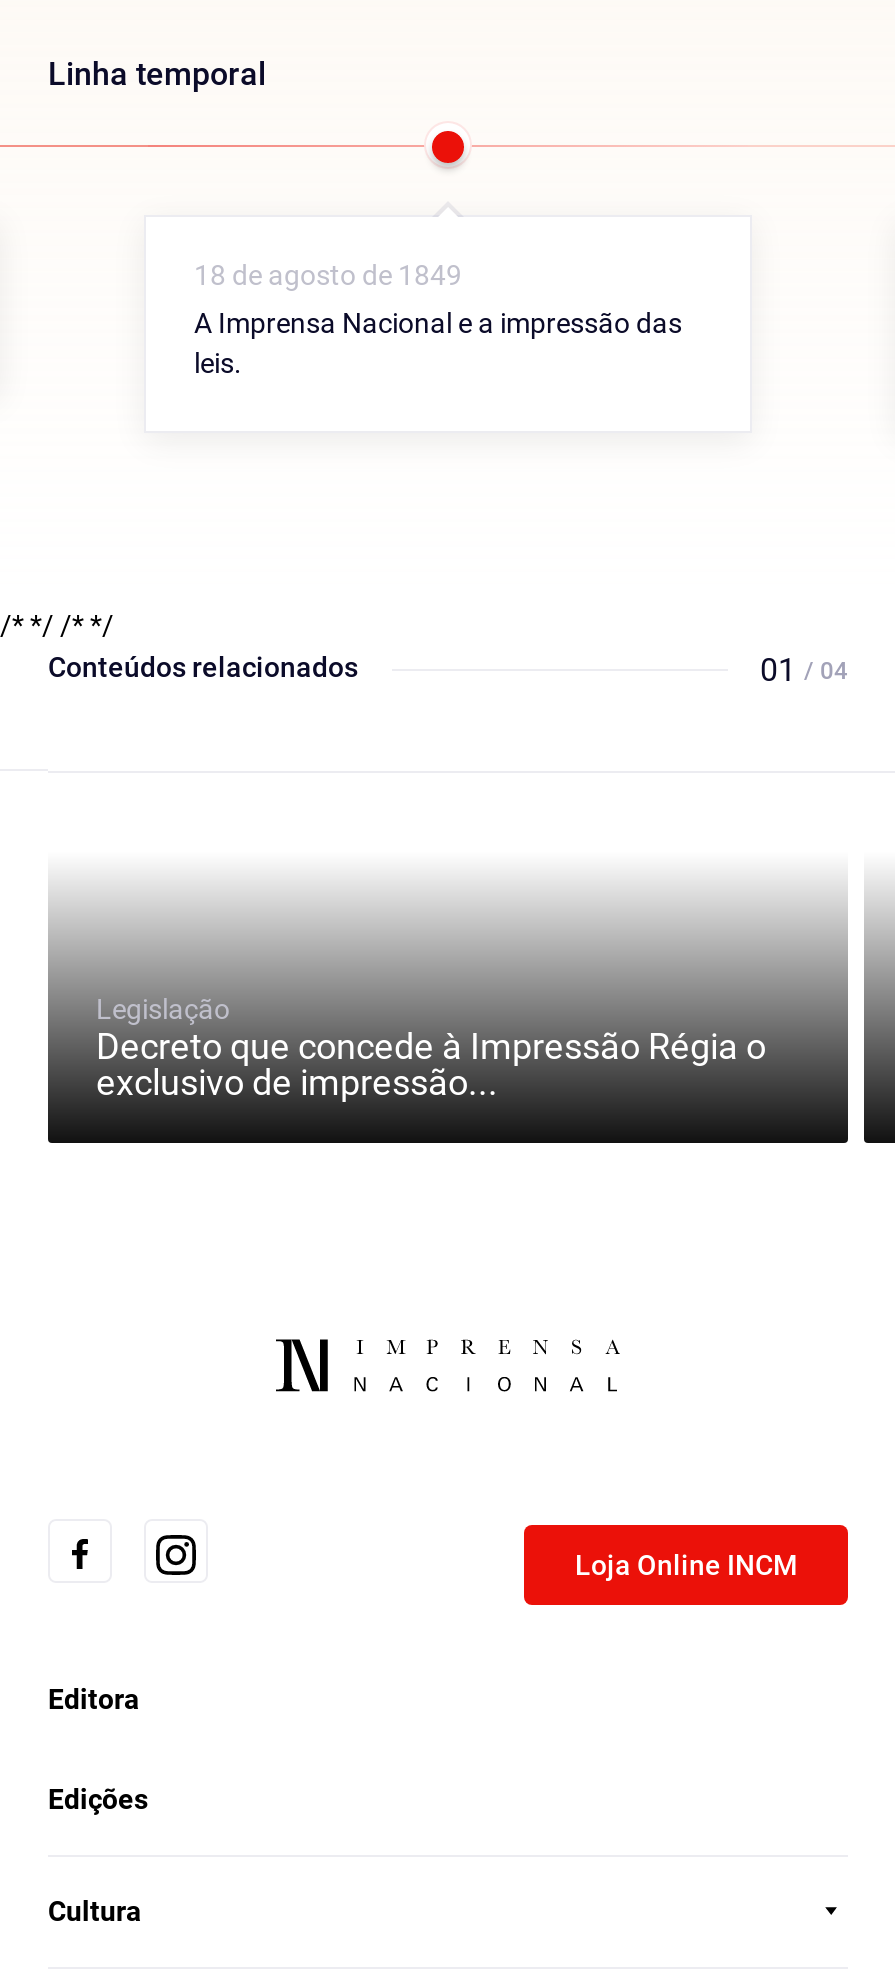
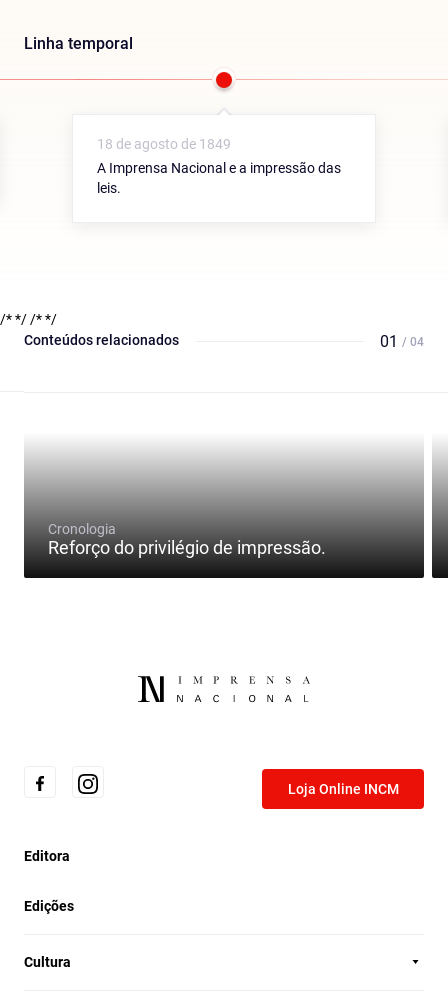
- Legislação
- Decreto que concede à Impressão Régia o
- exclusivo de impressão...
+ Cronologia
+ Reforço do privilégio de impressão.
